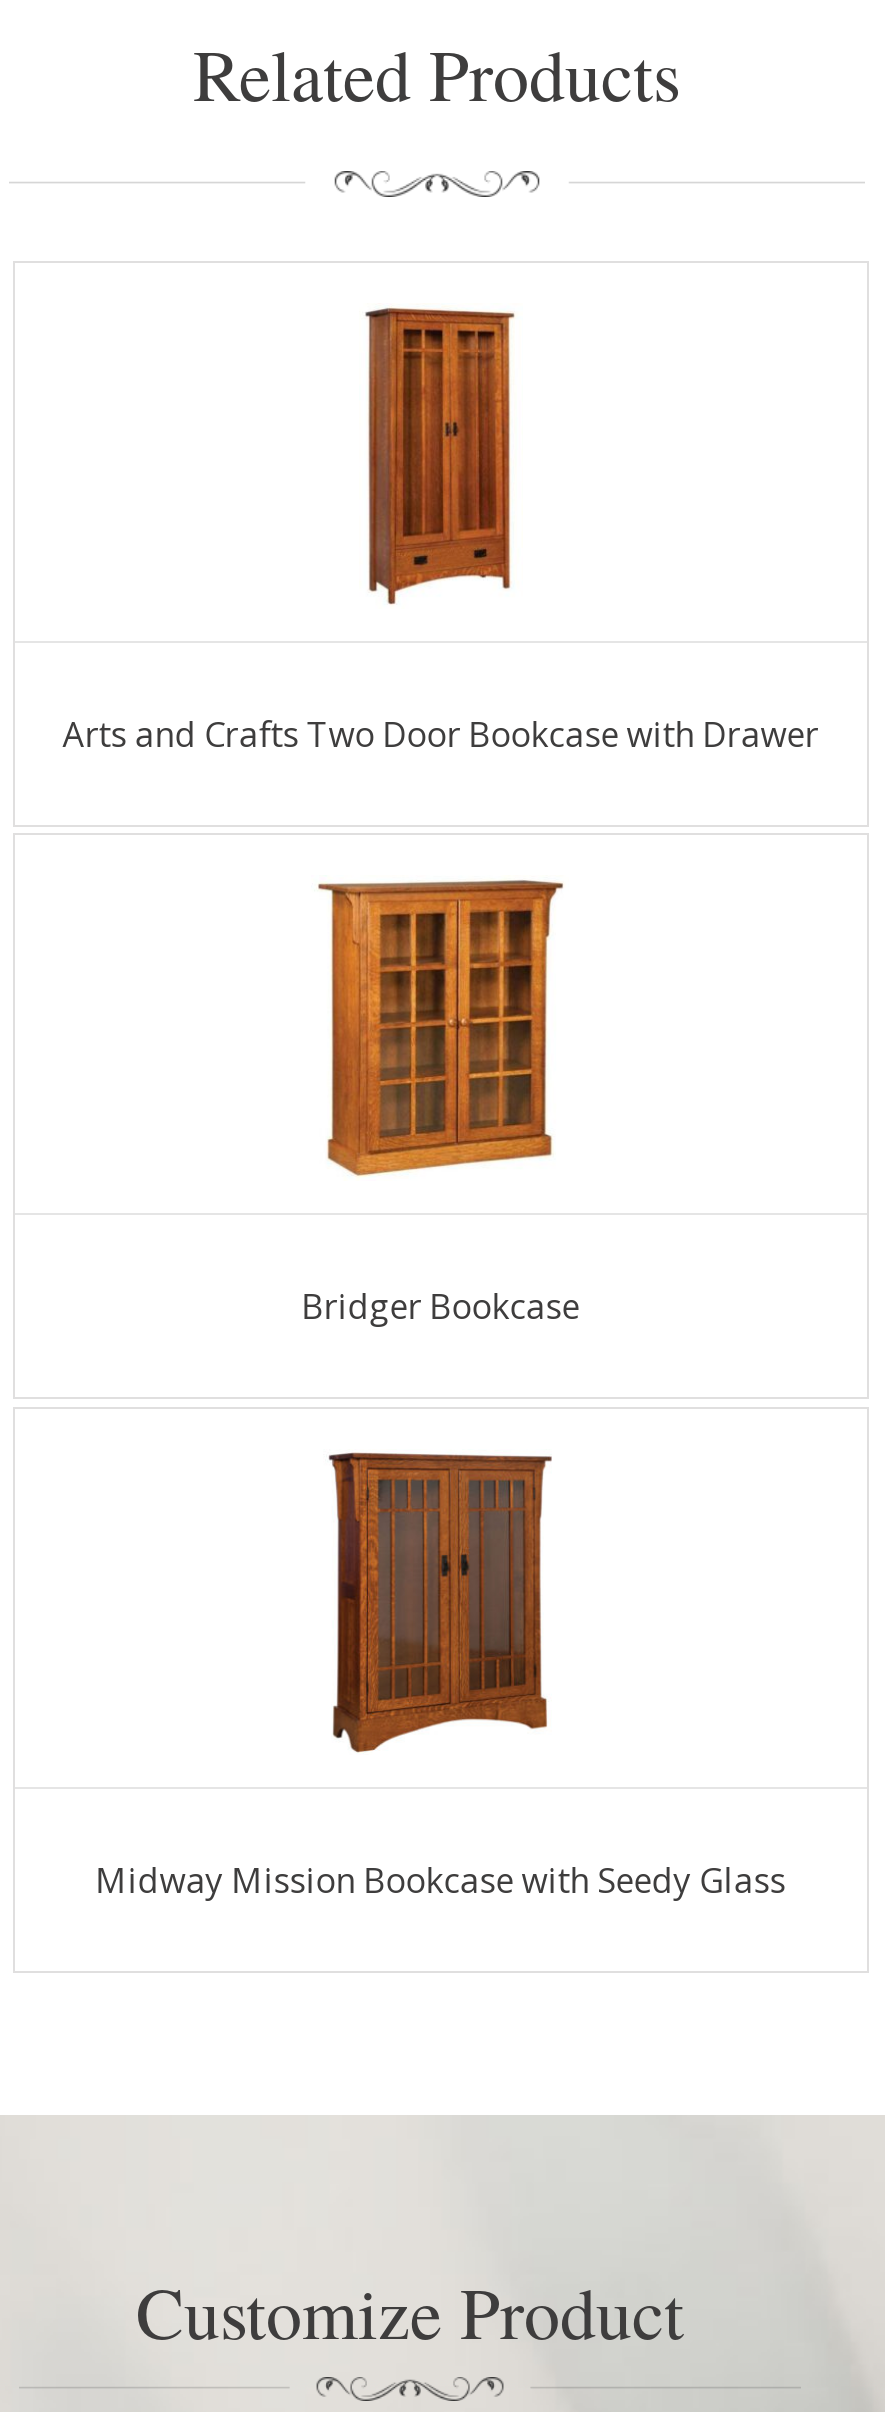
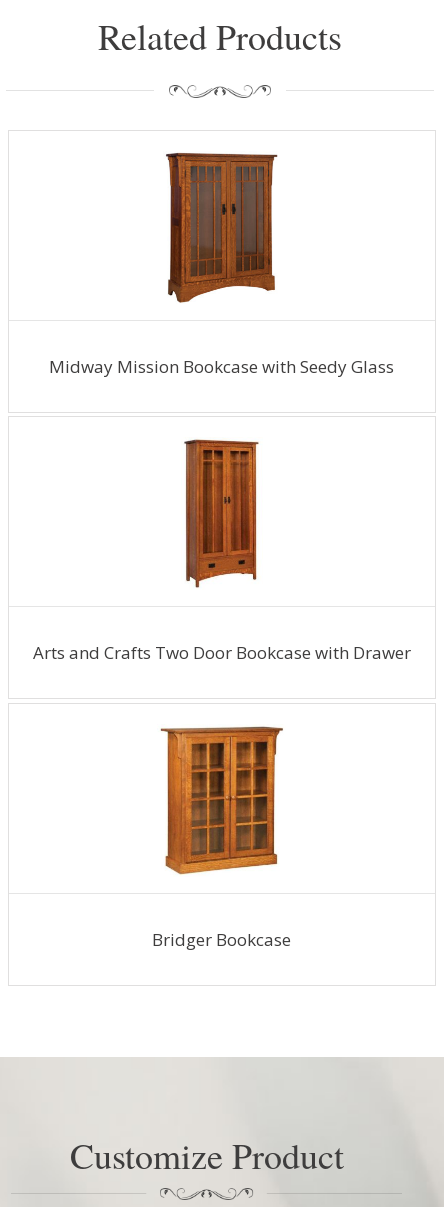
moved down: [image]

moved down: [image] | Arts and Crafts Two Door Bookcase with Drawer | Bridger Bookcase

moved up: [image]

moved up: Midway Mission Bookcase with Seedy Glass
